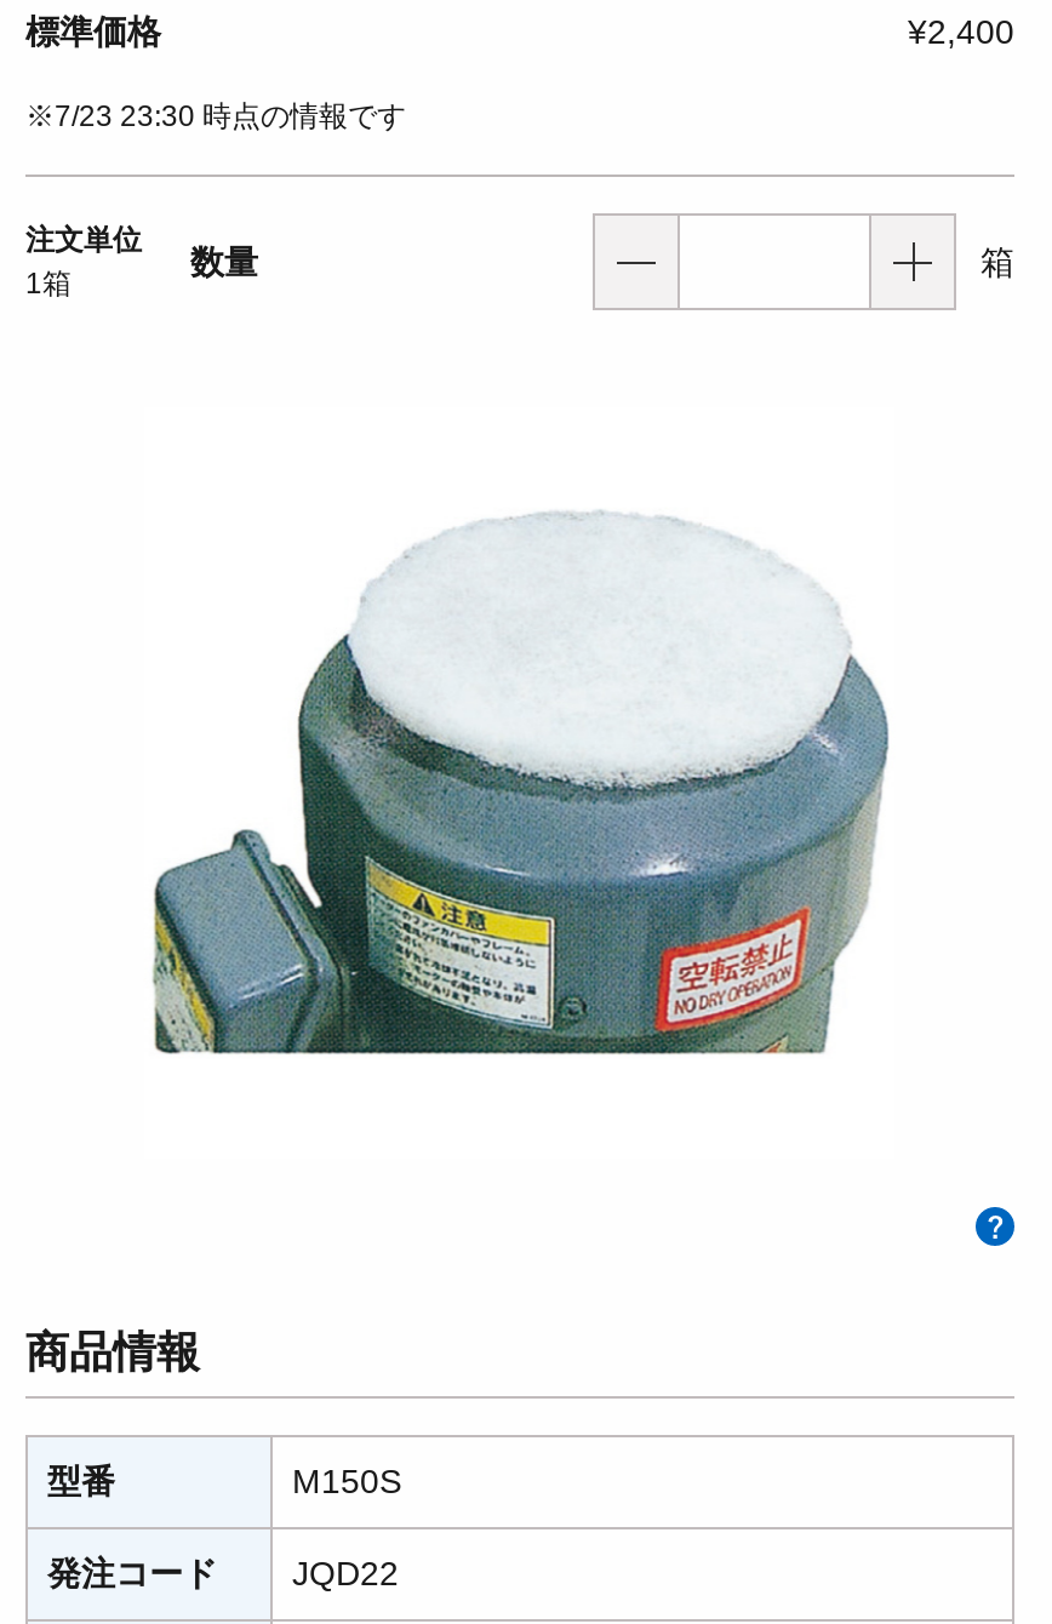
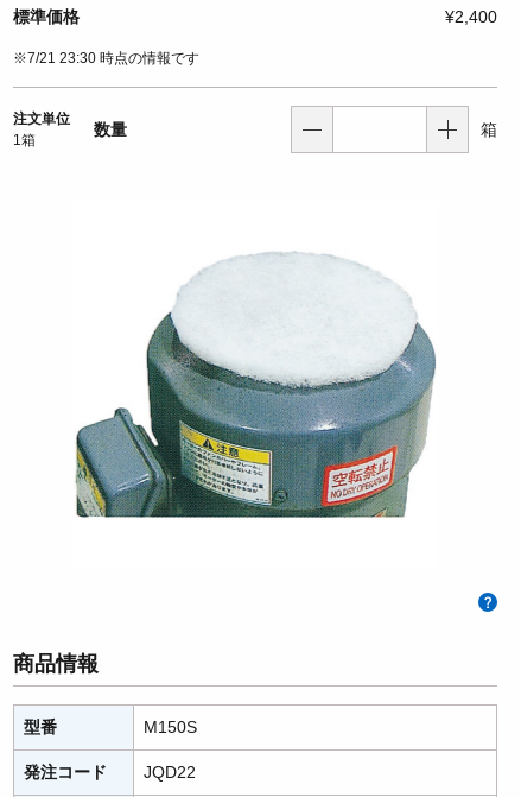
- ※7/23 23:30 時点の情報です
+ ※7/21 23:30 時点の情報です
